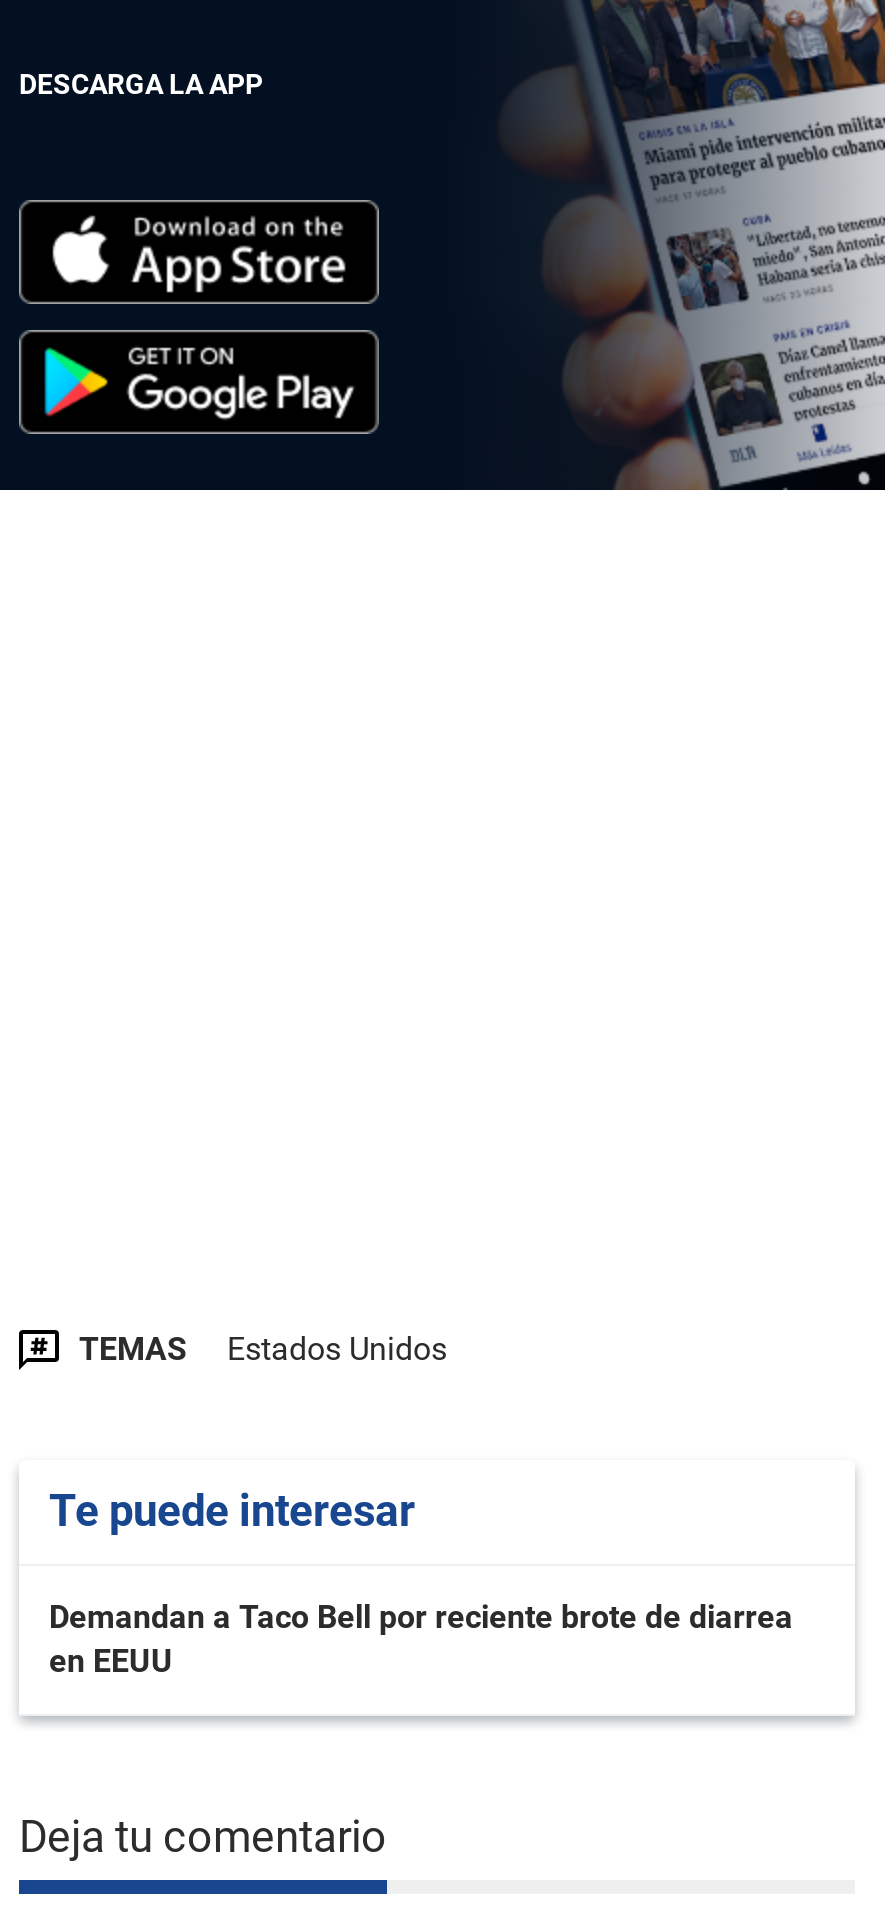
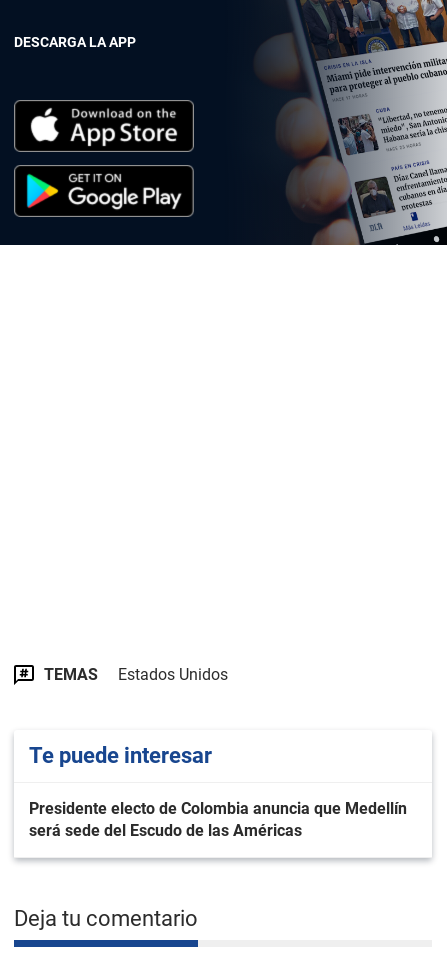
- Demandan a Taco Bell por reciente brote de diarrea
- en EEUU
+ Presidente electo de Colombia anuncia que Medellín
+ será sede del Escudo de las Américas
